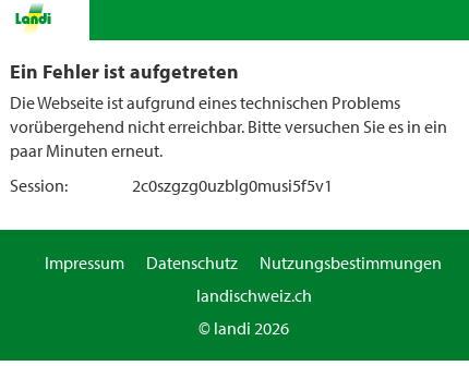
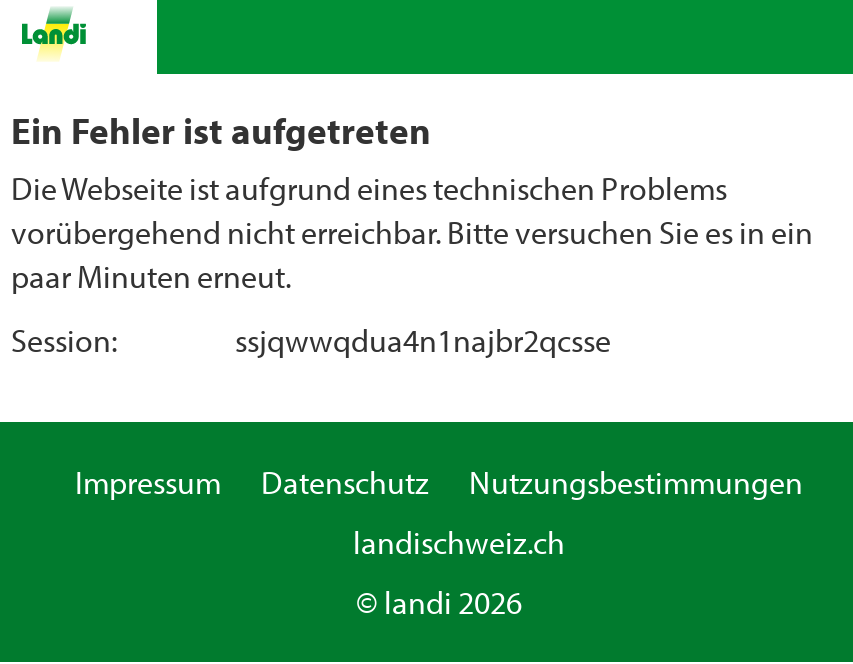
- 2c0szgzg0uzblg0musi5f5v1
+ ssjqwwqdua4n1najbr2qcsse
